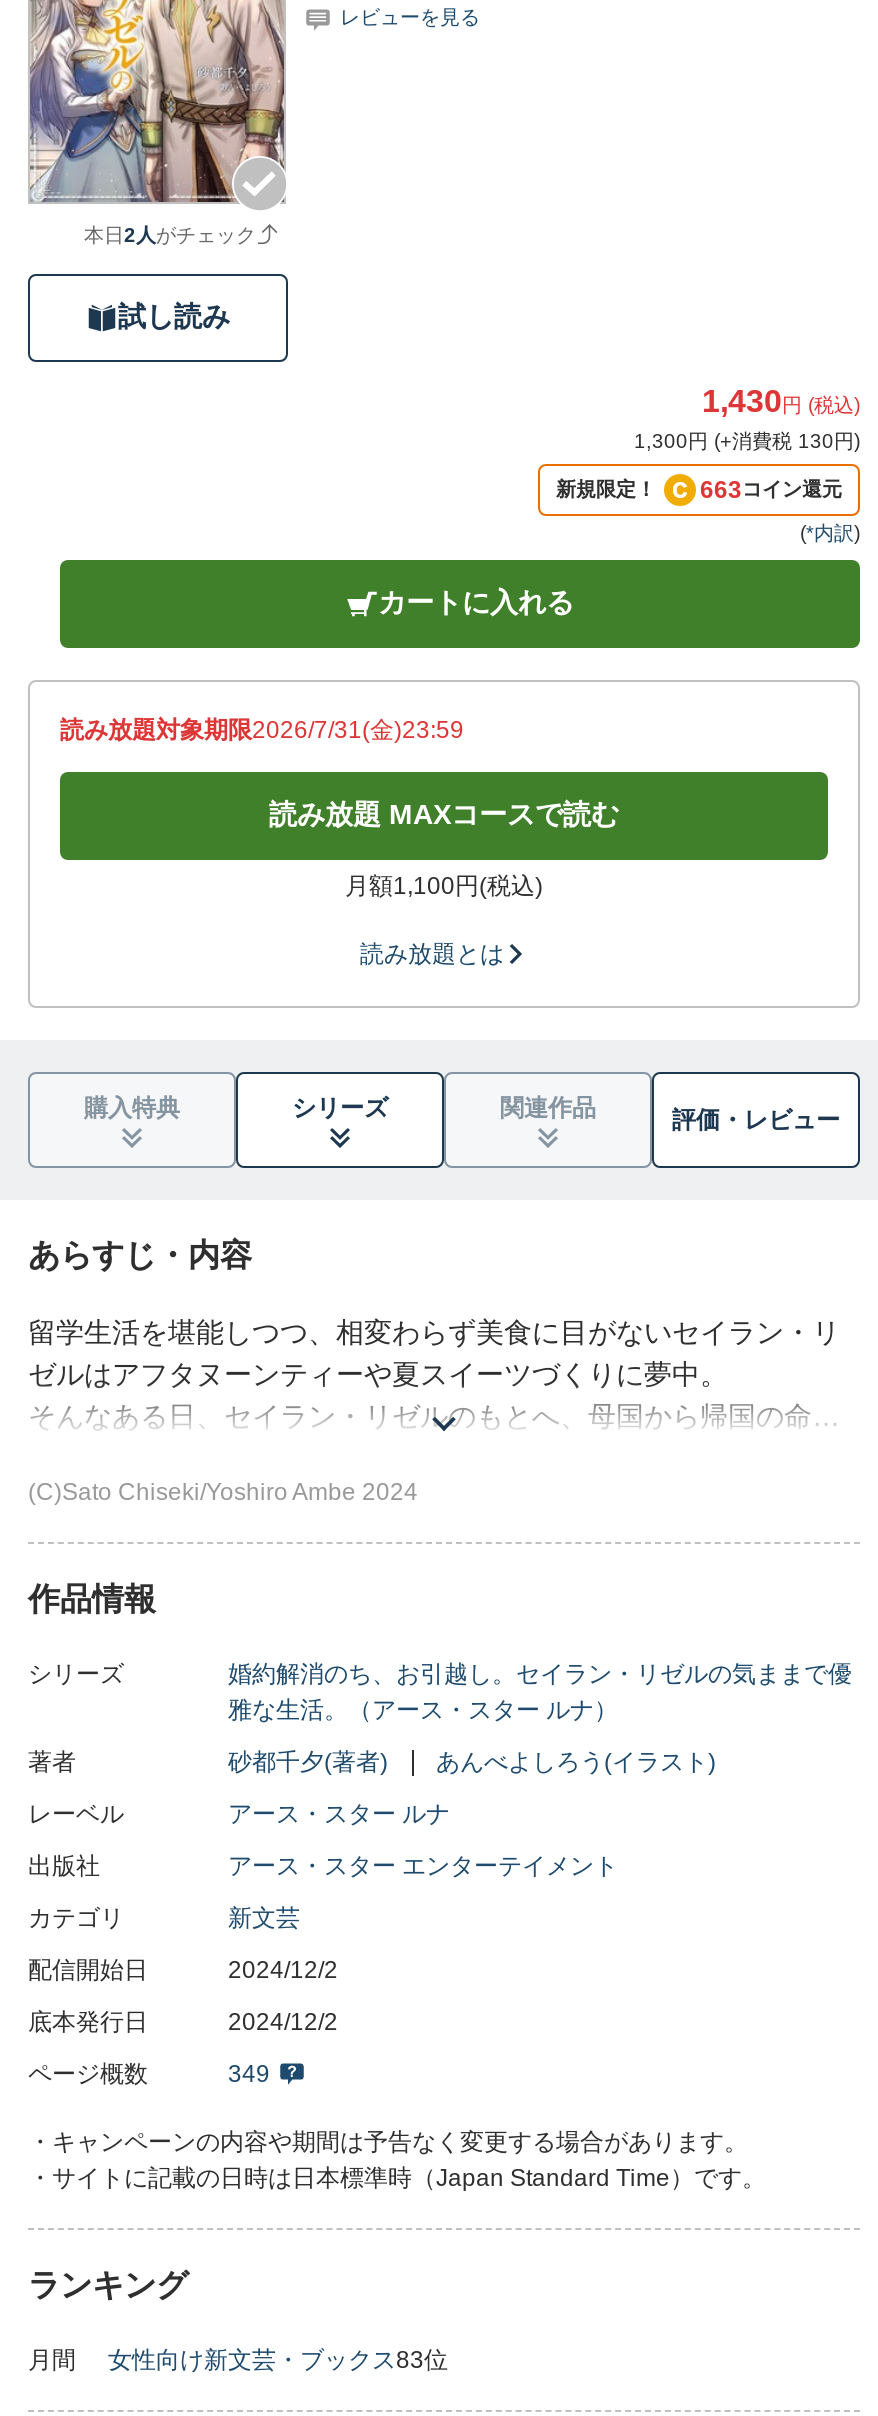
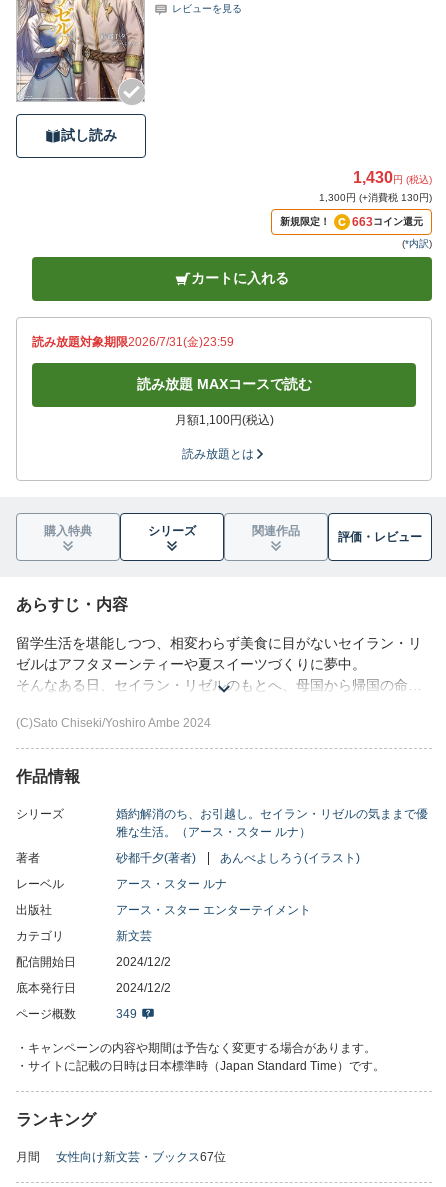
- 本日2人がチェック

- 女性向け新文芸・ブックス83位
+ 女性向け新文芸・ブックス67位
